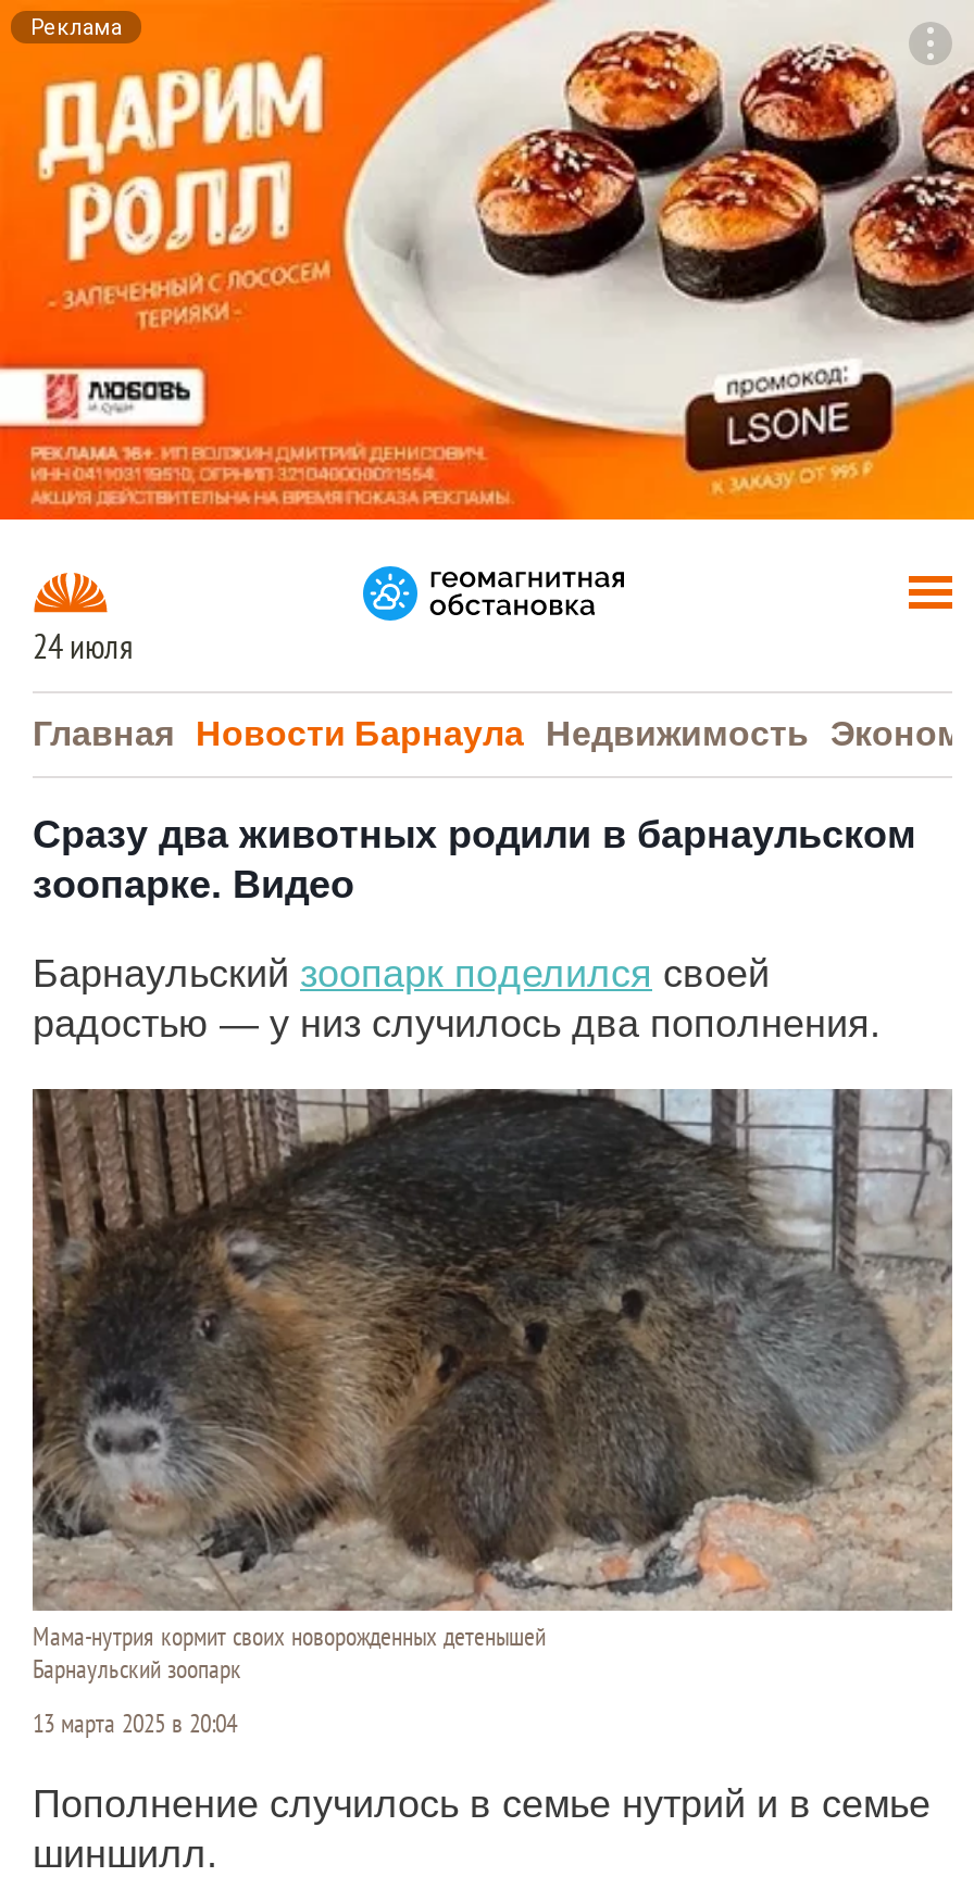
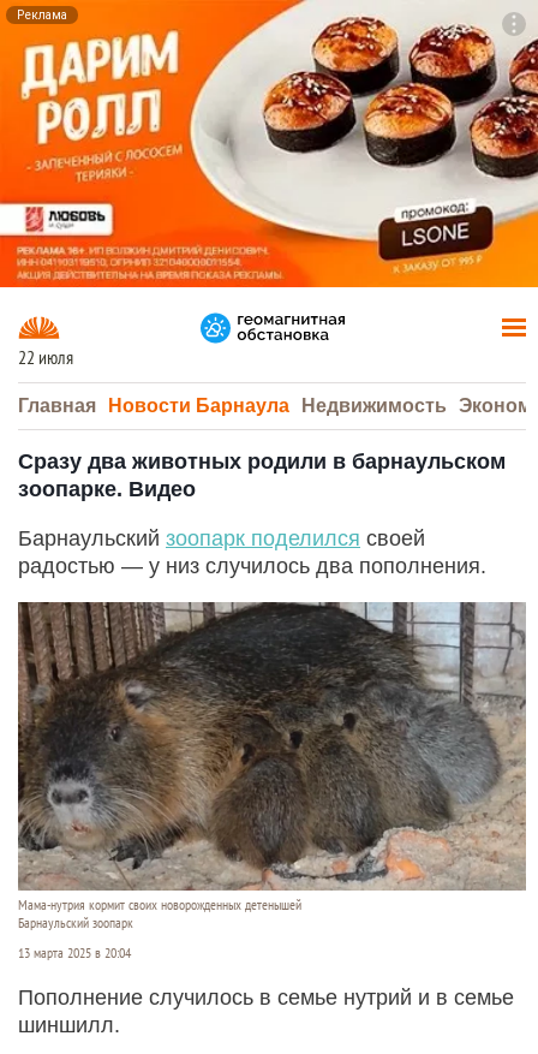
- 24 июля
+ 22 июля
